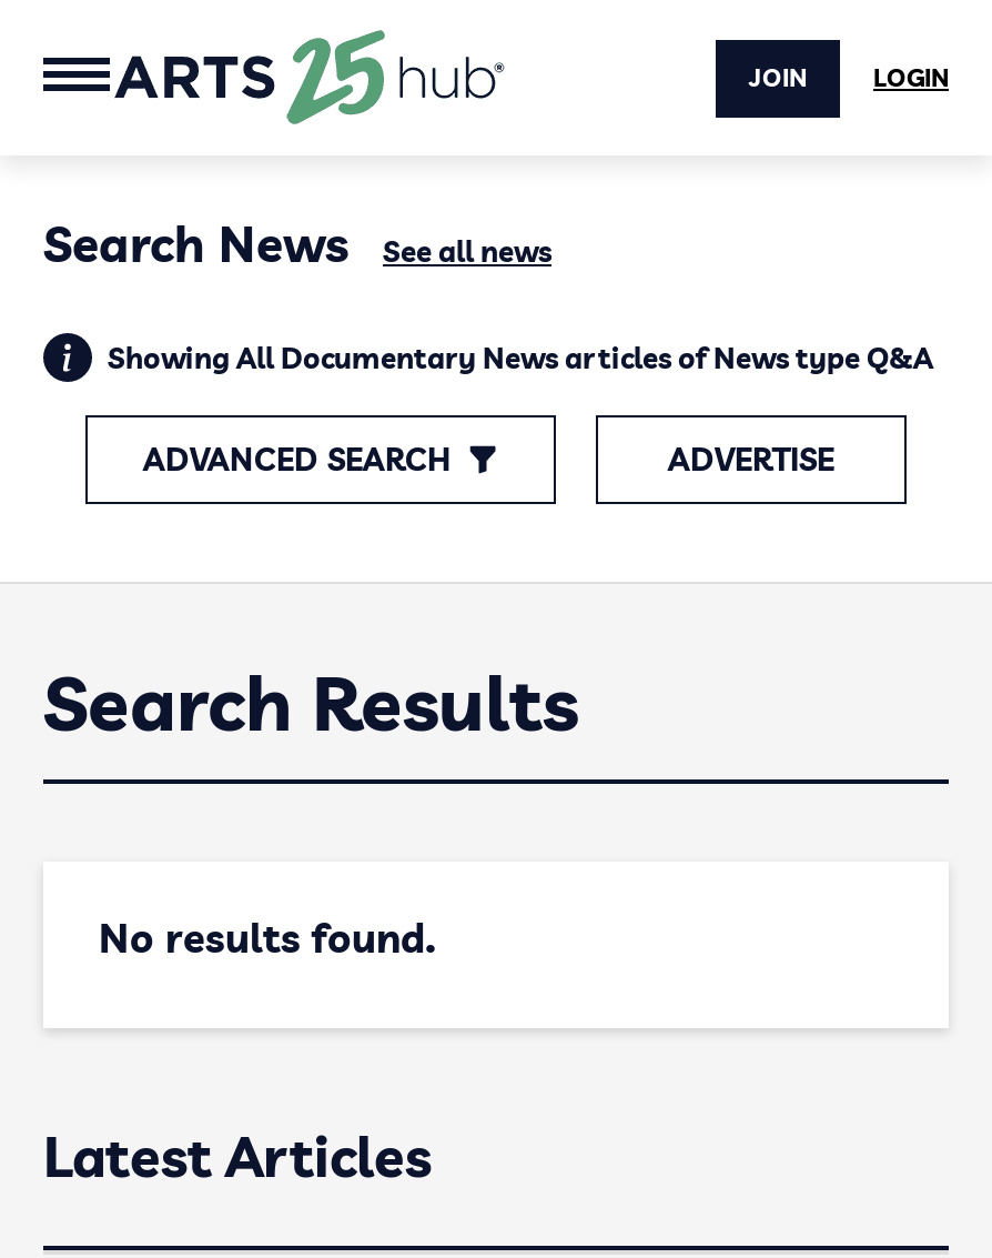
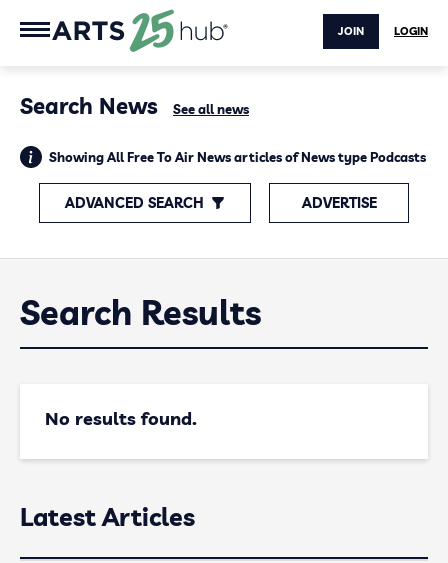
- Showing All Documentary News articles of News type Q&A
+ Showing All Free To Air News articles of News type Podcasts
